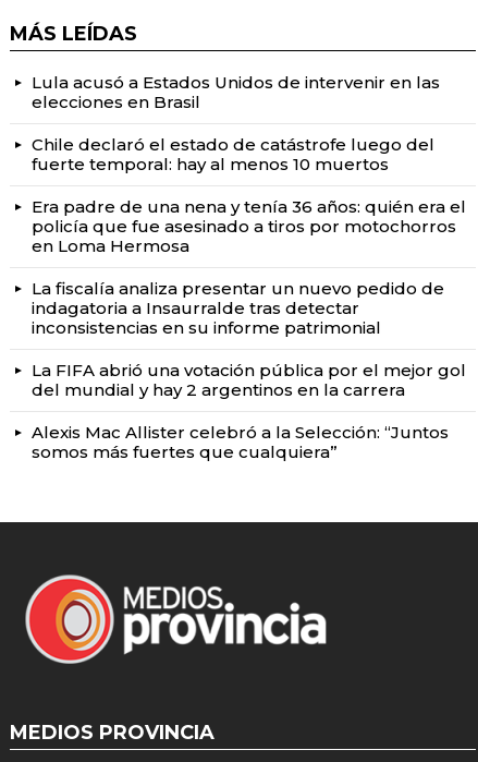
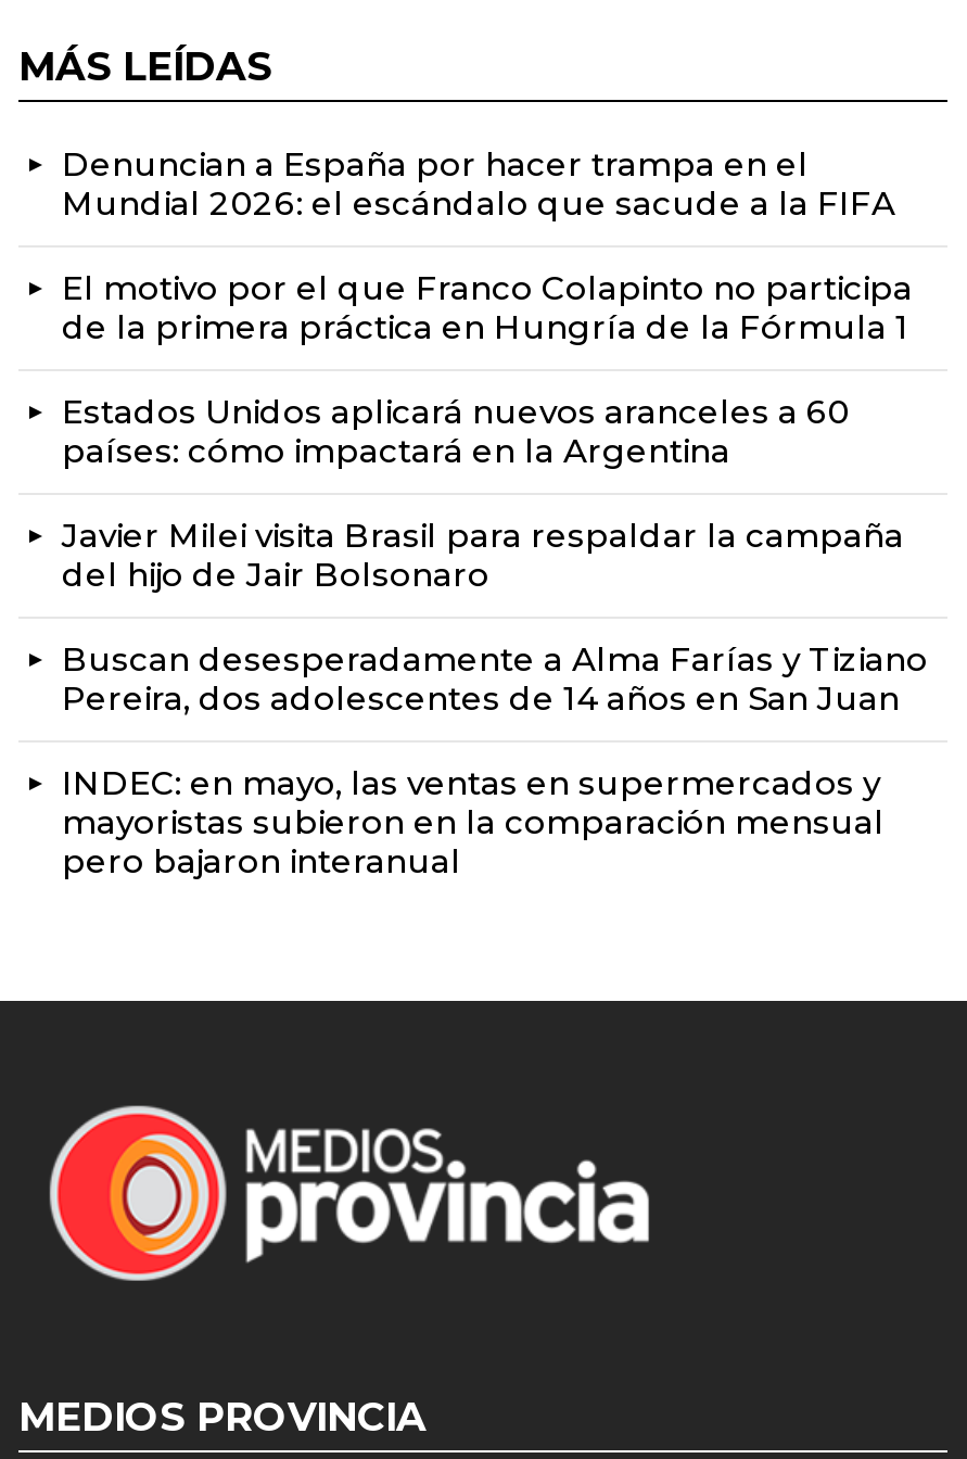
- Lula acusó a Estados Unidos de intervenir en las
- elecciones en Brasil
+ Denuncian a España por hacer trampa en el
+ Mundial 2026: el escándalo que sacude a la FIFA

- Chile declaró el estado de catástrofe luego del
- fuerte temporal: hay al menos 10 muertos
+ El motivo por el que Franco Colapinto no participa
+ de la primera práctica en Hungría de la Fórmula 1

- Era padre de una nena y tenía 36 años: quién era el
- policía que fue asesinado a tiros por motochorros
- en Loma Hermosa
+ Estados Unidos aplicará nuevos aranceles a 60
+ países: cómo impactará en la Argentina

- La fiscalía analiza presentar un nuevo pedido de
- indagatoria a Insaurralde tras detectar
- inconsistencias en su informe patrimonial
+ Javier Milei visita Brasil para respaldar la campaña
+ del hijo de Jair Bolsonaro

- La FIFA abrió una votación pública por el mejor gol
- del mundial y hay 2 argentinos en la carrera
+ Buscan desesperadamente a Alma Farías y Tiziano
+ Pereira, dos adolescentes de 14 años en San Juan

- Alexis Mac Allister celebró a la Selección: “Juntos
- somos más fuertes que cualquiera”
+ INDEC: en mayo, las ventas en supermercados y
+ mayoristas subieron en la comparación mensual
+ pero bajaron interanual
